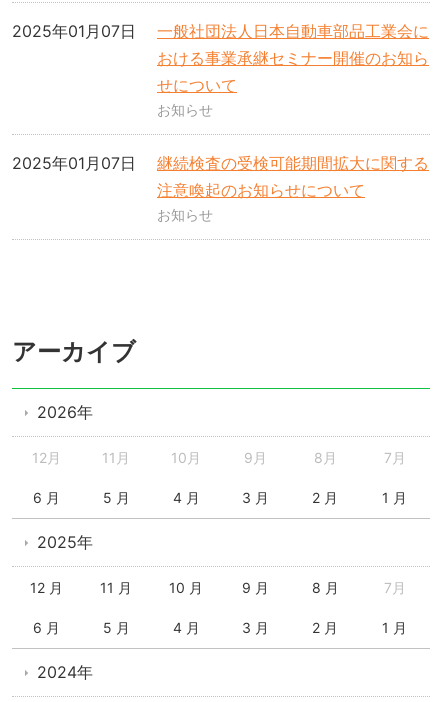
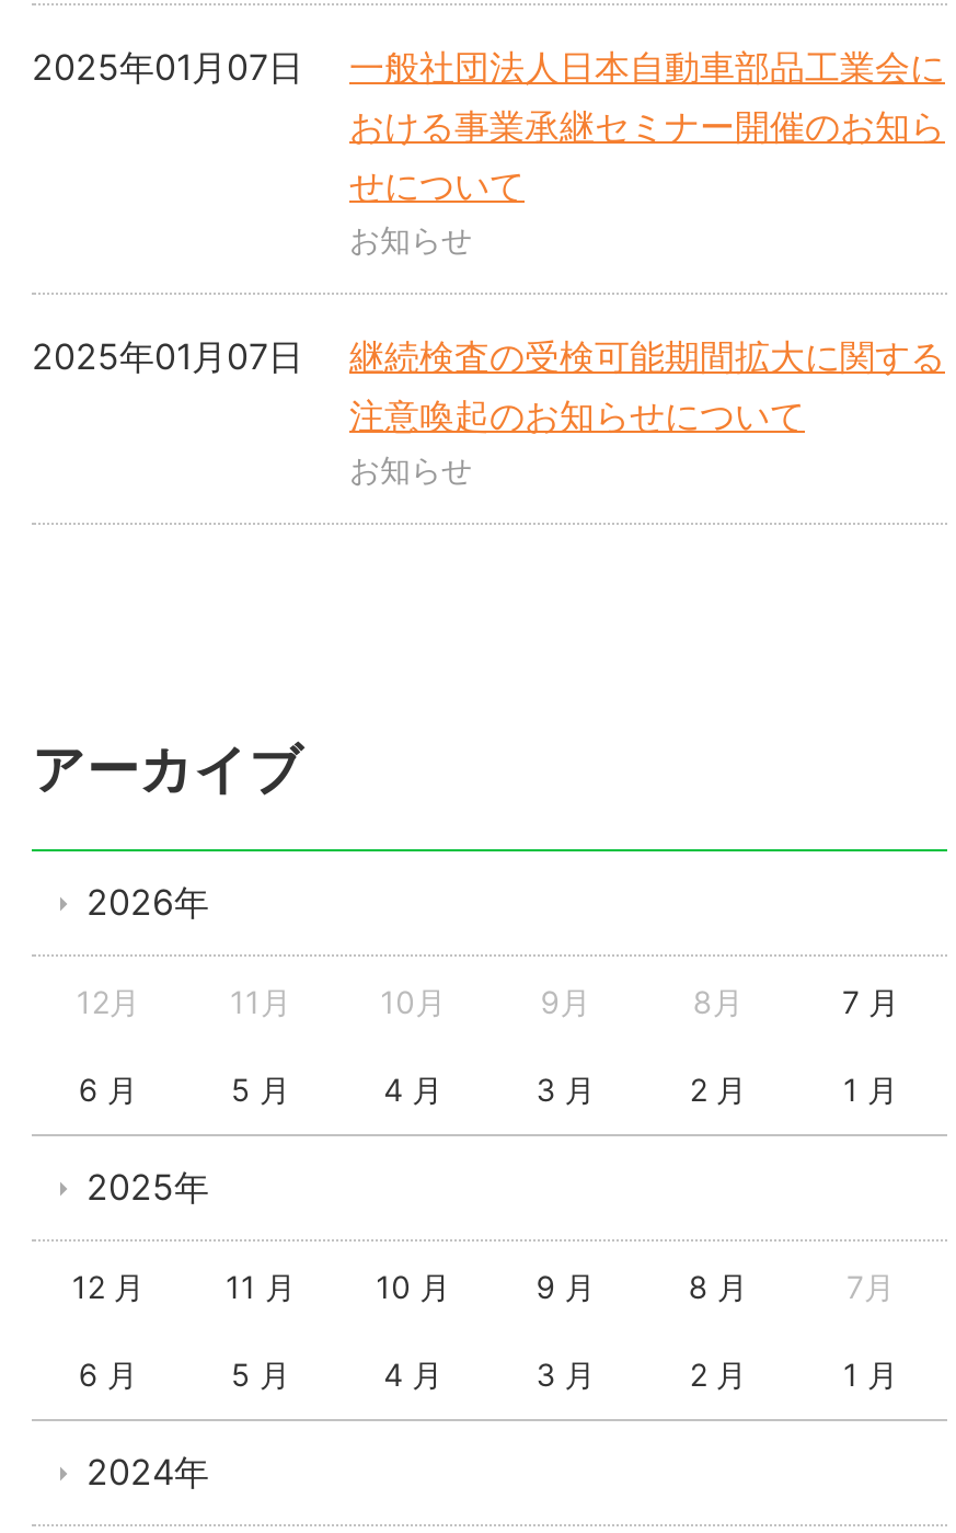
- 7月
+ 7 月
